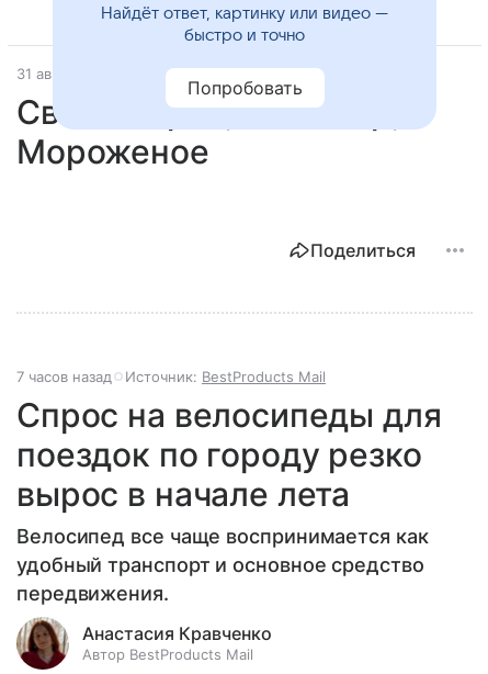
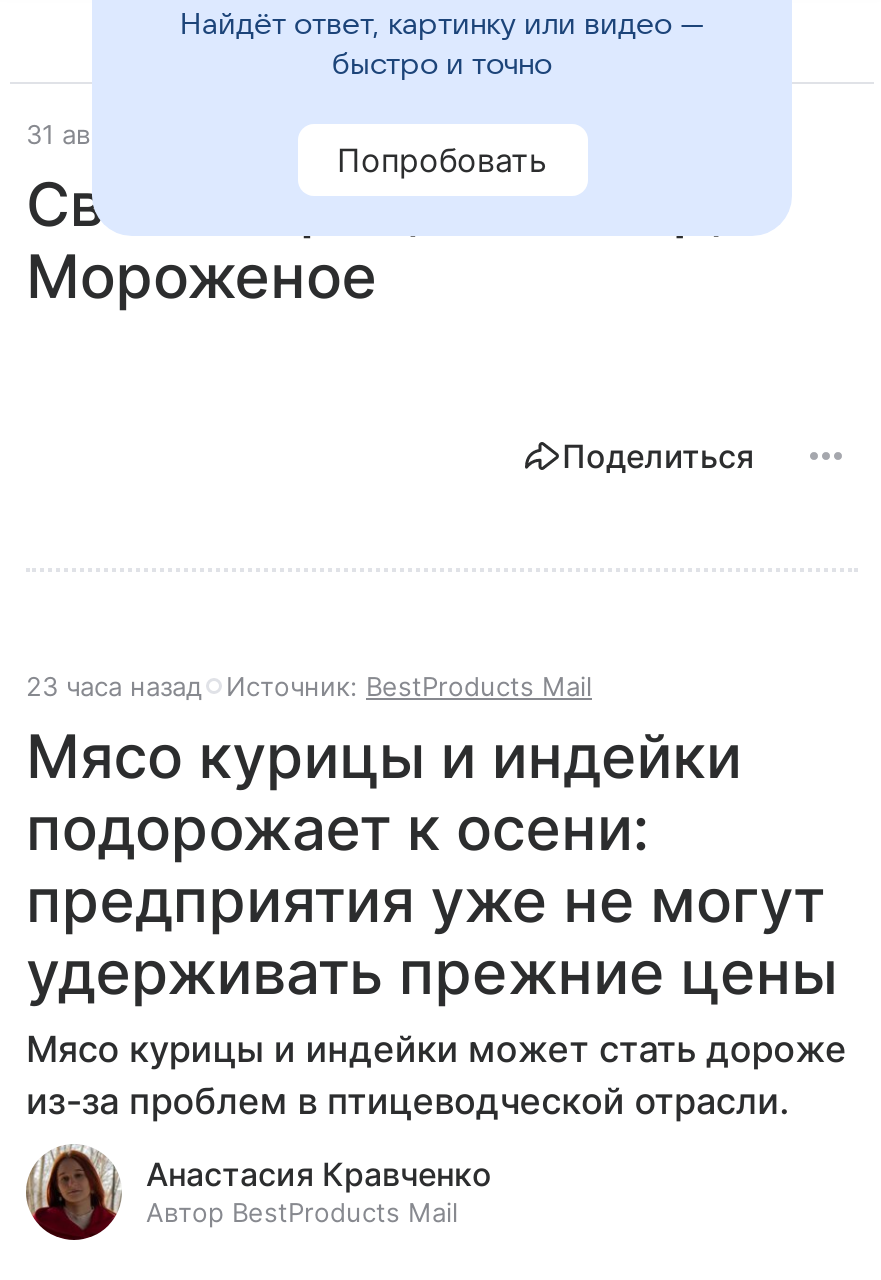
- 7 часов назад Источник: BestProducts Mail
+ 23 часа назад Источник: BestProducts Mail

- Спрос на велосипеды для
- поездок по городу резко
- вырос в начале лета
- Велосипед все чаще воспринимается как
- удобный транспорт и основное средство
- передвижения.
+ Мясо курицы и индейки
+ подорожает к осени:
+ предприятия уже не могут
+ удерживать прежние цены
+ Мясо курицы и индейки может стать дороже
+ из-за проблем в птицеводческой отрасли.
